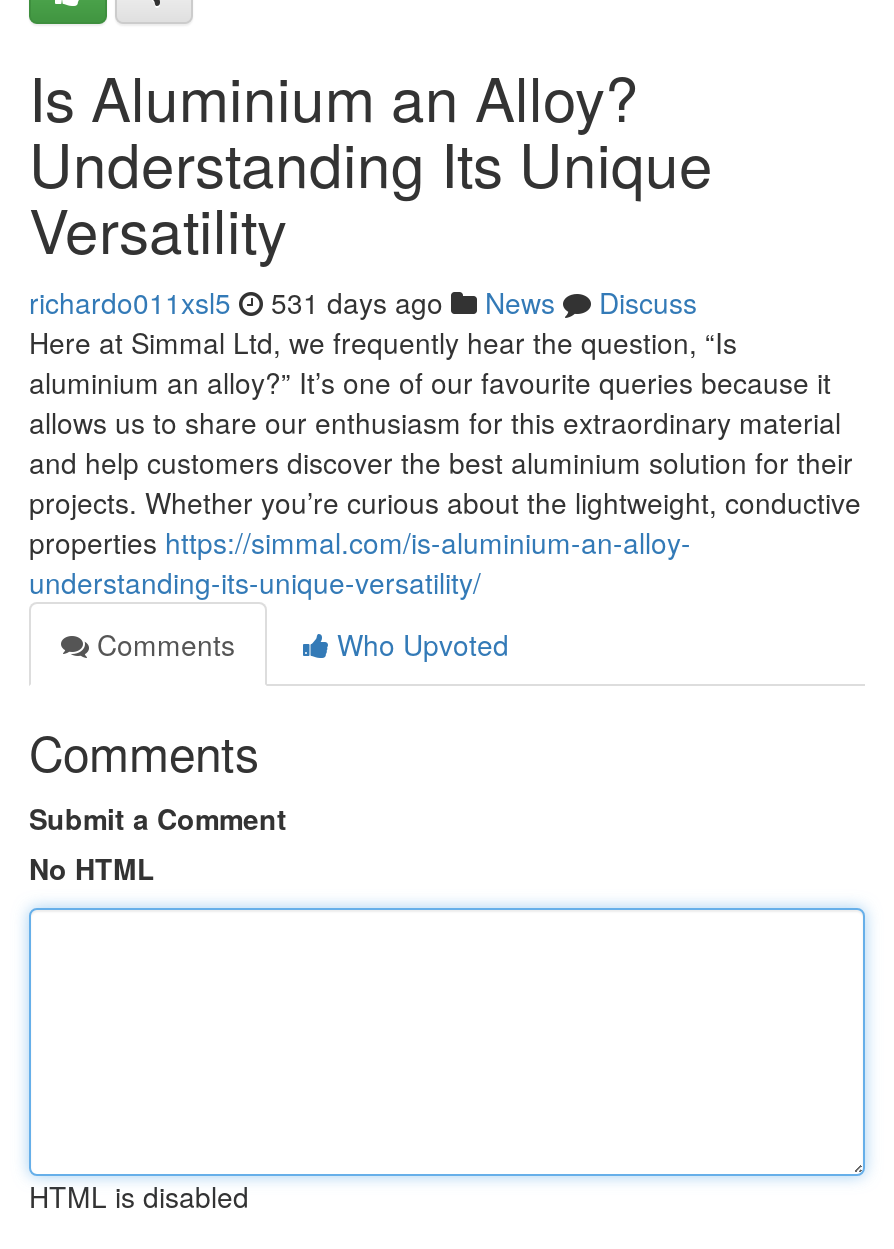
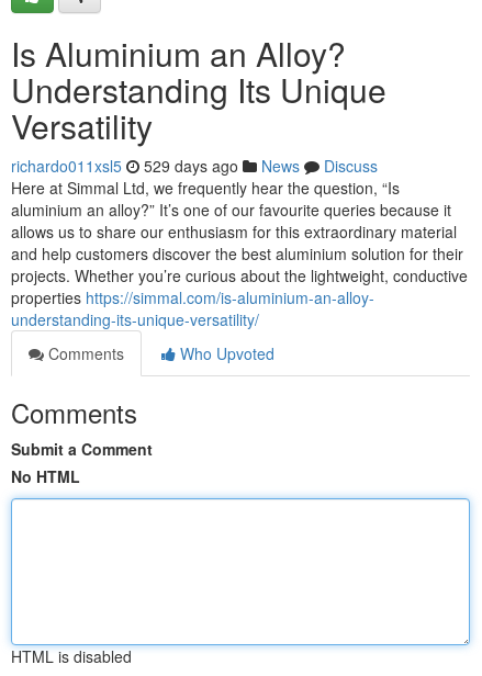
- richardo011xsl5 531 days ago News Discuss
+ richardo011xsl5 529 days ago News Discuss
